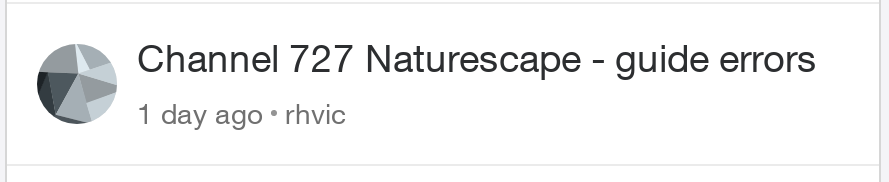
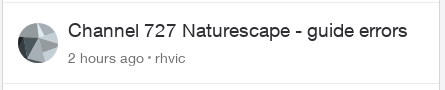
- 1 day ago rhvic
+ 2 hours ago rhvic
